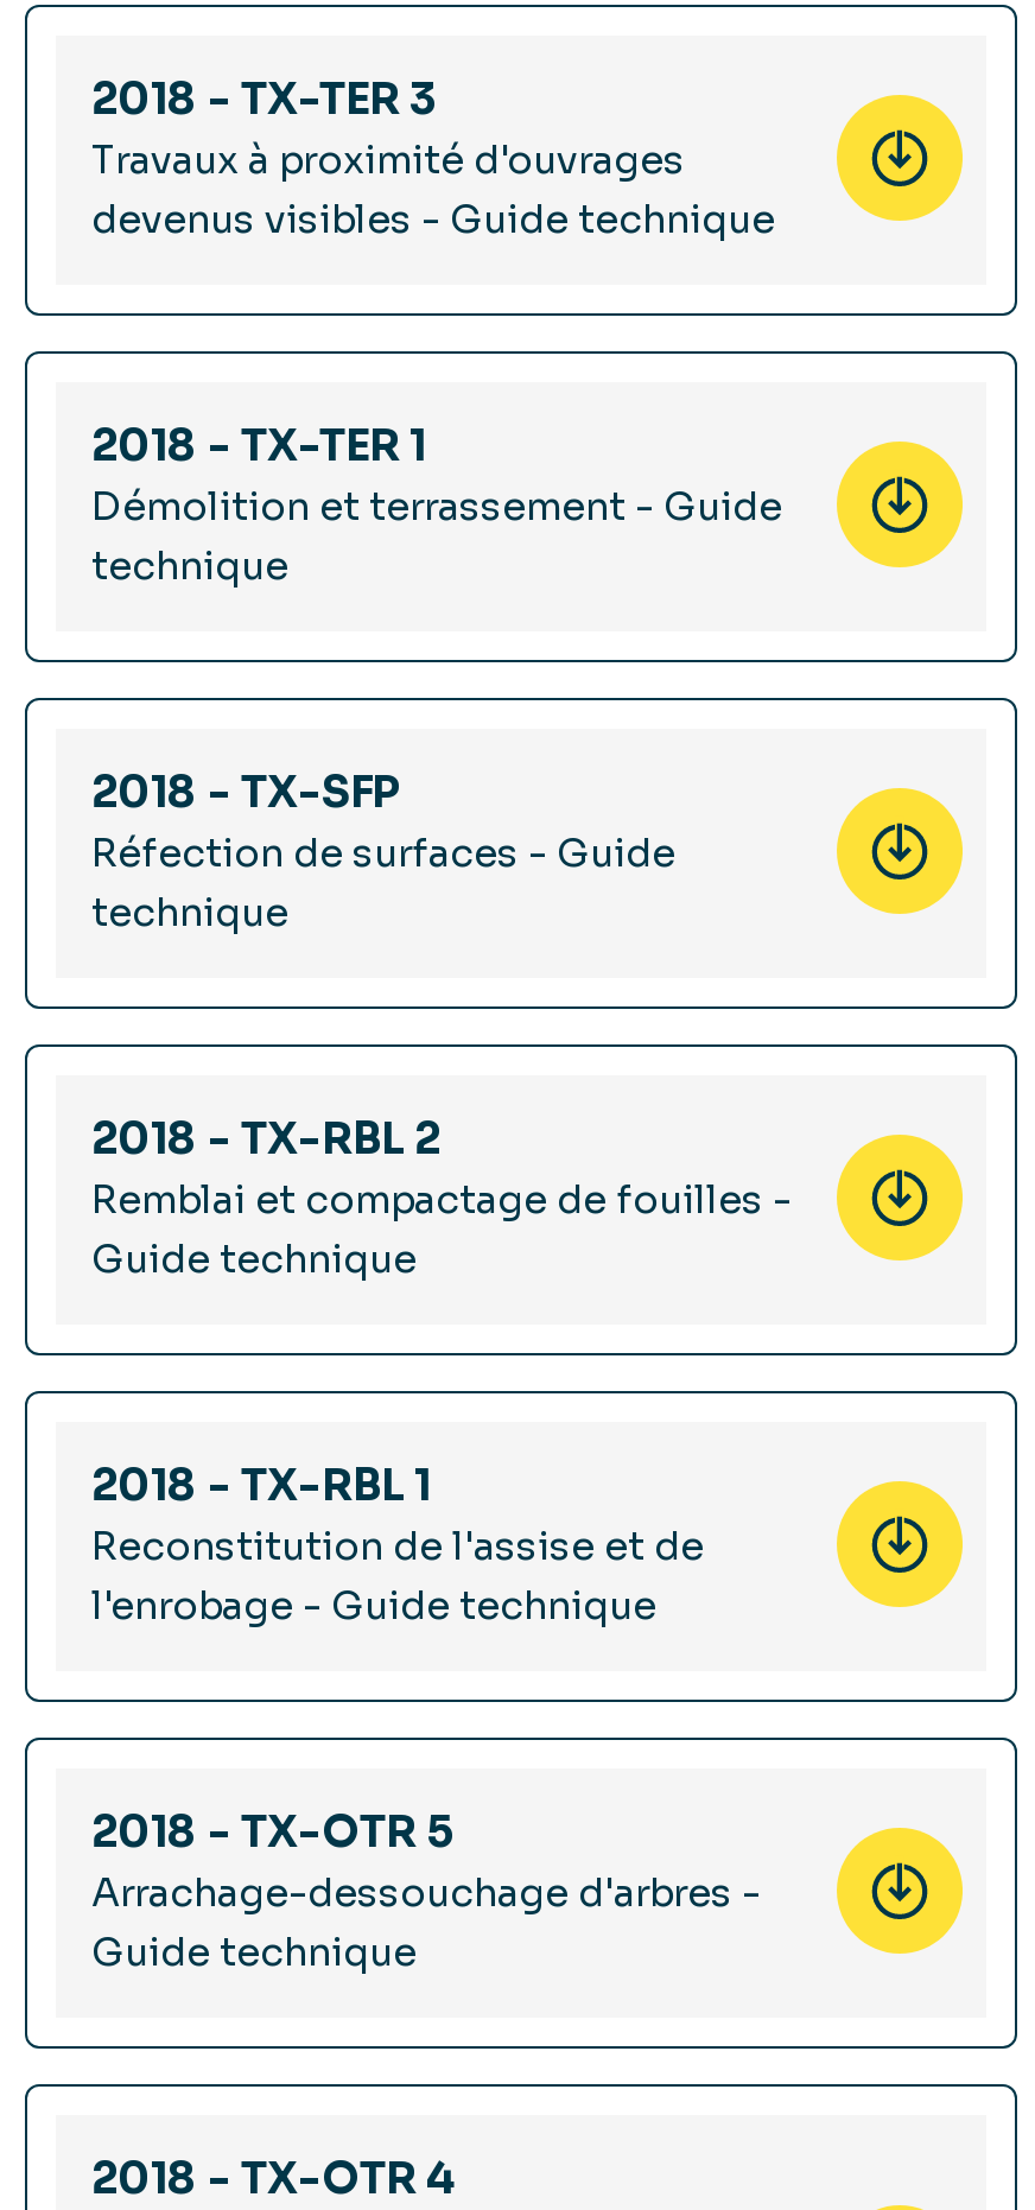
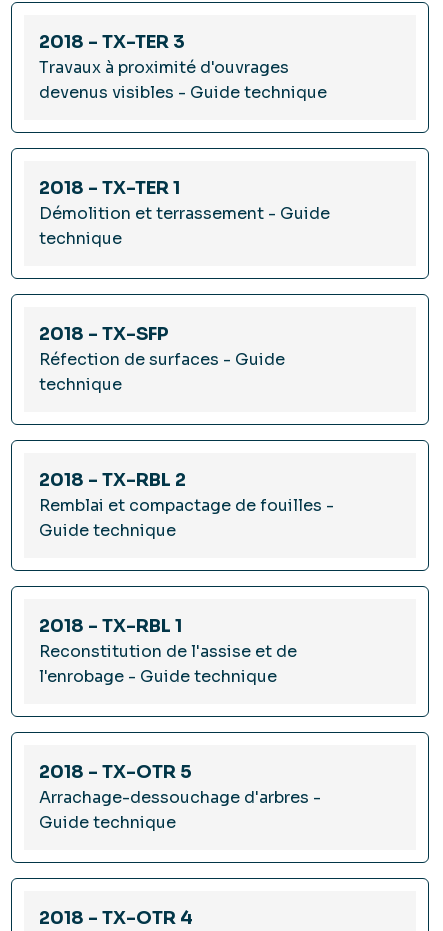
- [image]

- [image]

- [image]

- [image]

- [image]

- [image]
